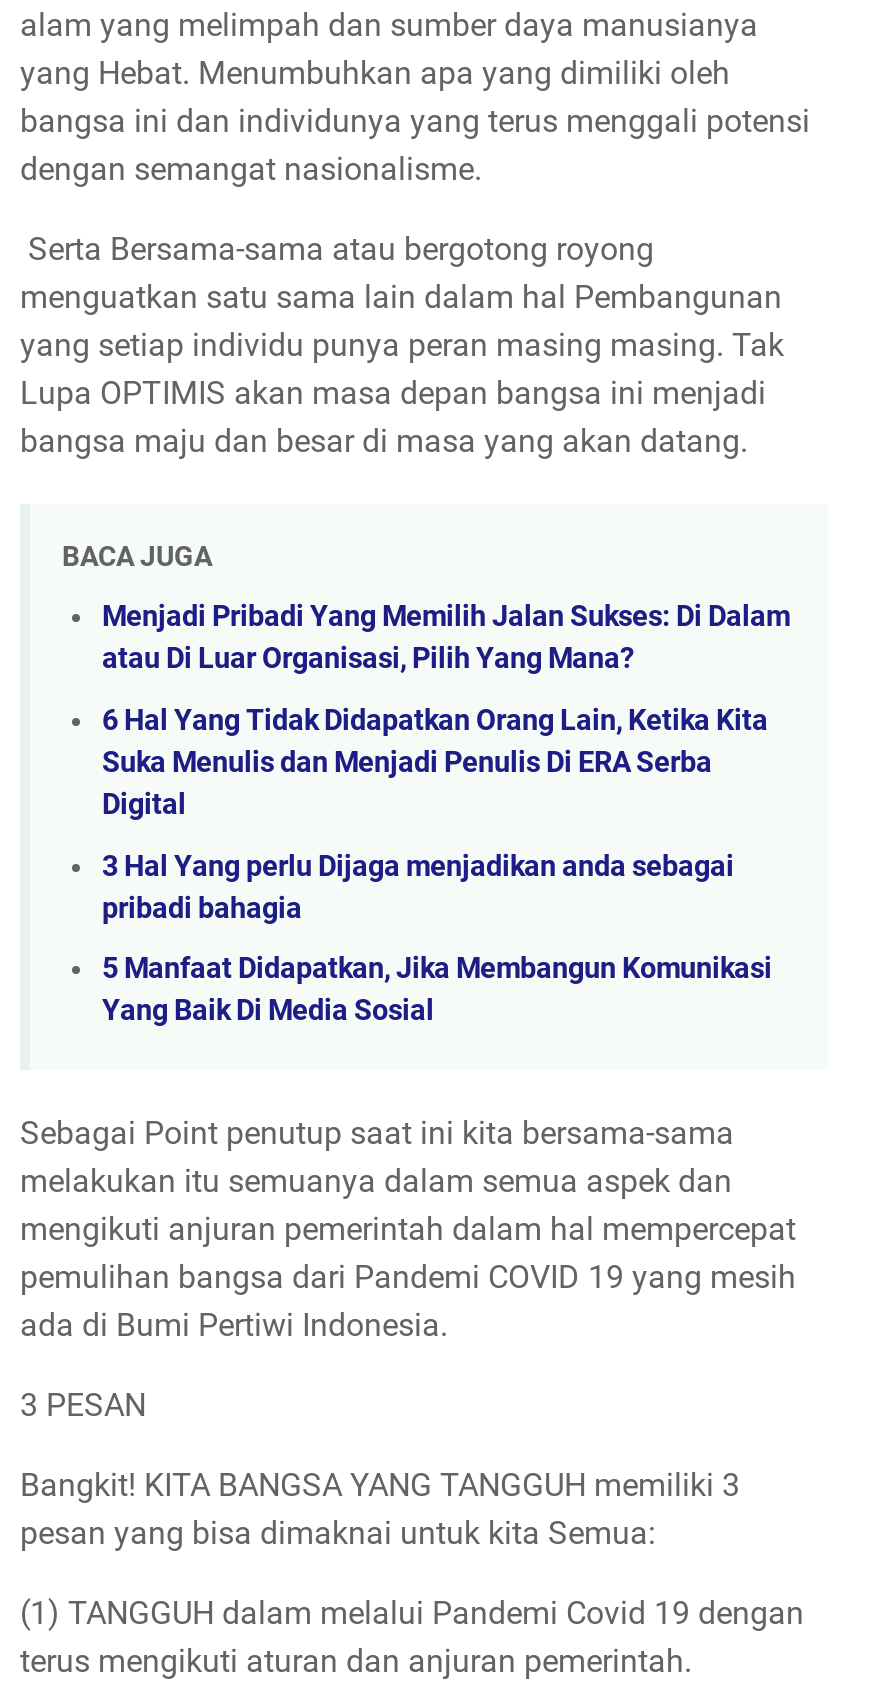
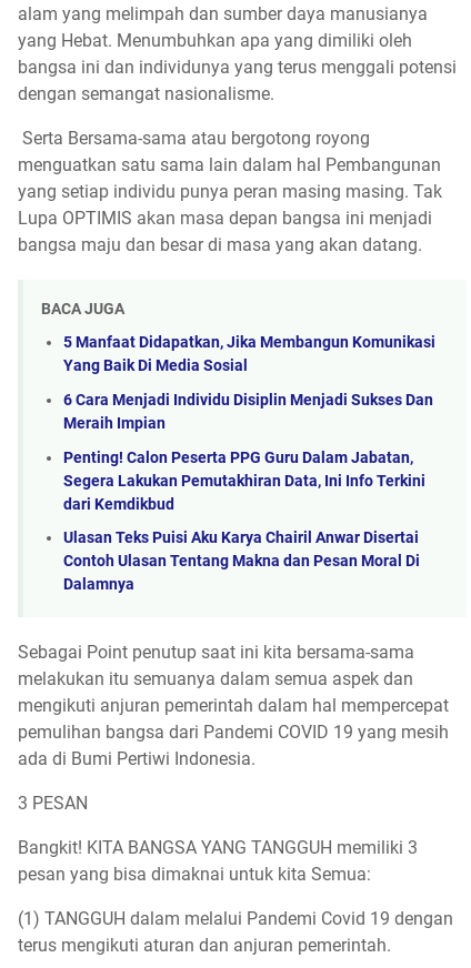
- Menjadi Pribadi Yang Memilih Jalan Sukses: Di Dalam
- atau Di Luar Organisasi, Pilih Yang Mana?
- 6 Hal Yang Tidak Didapatkan Orang Lain, Ketika Kita
- Suka Menulis dan Menjadi Penulis Di ERA Serba
- Digital
- 3 Hal Yang perlu Dijaga menjadikan anda sebagai
- pribadi bahagia

moved up: 5 Manfaat Didapatkan, Jika Membangun Komunikasi | Yang Baik Di Media Sosial

+ 6 Cara Menjadi Individu Disiplin Menjadi Sukses Dan
+ Meraih Impian
+ Penting! Calon Peserta PPG Guru Dalam Jabatan,
+ Segera Lakukan Pemutakhiran Data, Ini Info Terkini
+ dari Kemdikbud
+ Ulasan Teks Puisi Aku Karya Chairil Anwar Disertai
+ Contoh Ulasan Tentang Makna dan Pesan Moral Di
+ Dalamnya
